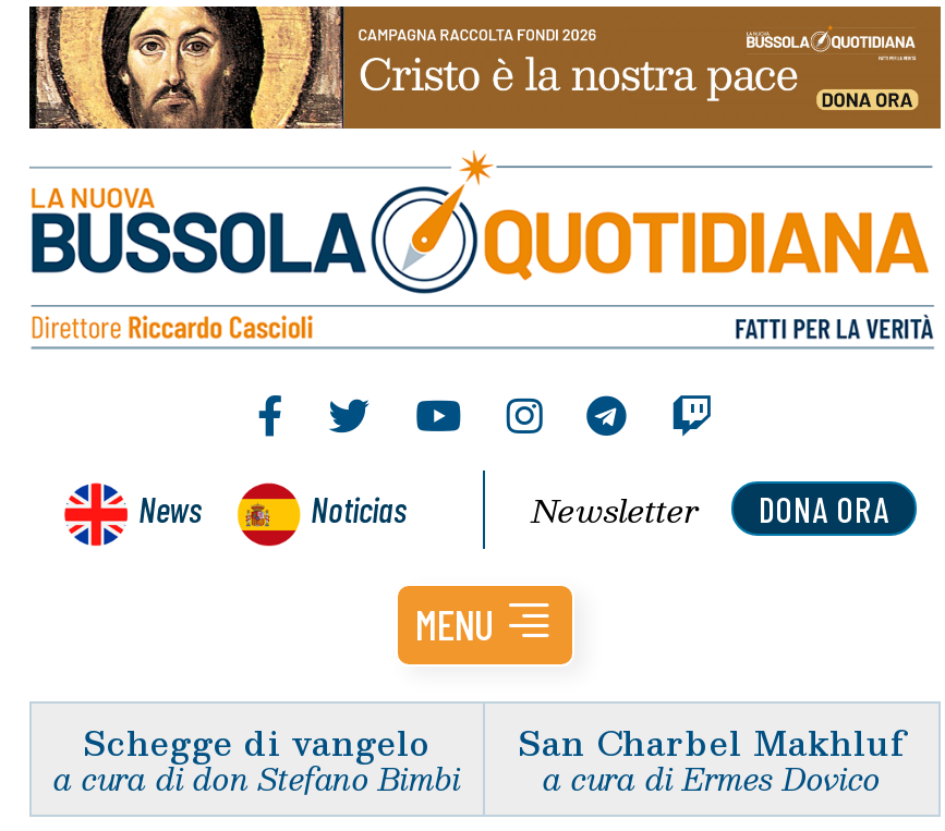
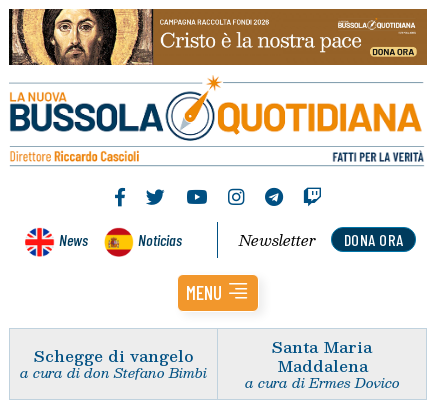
- San Charbel Makhluf
+ Santa Maria
+ Maddalena
